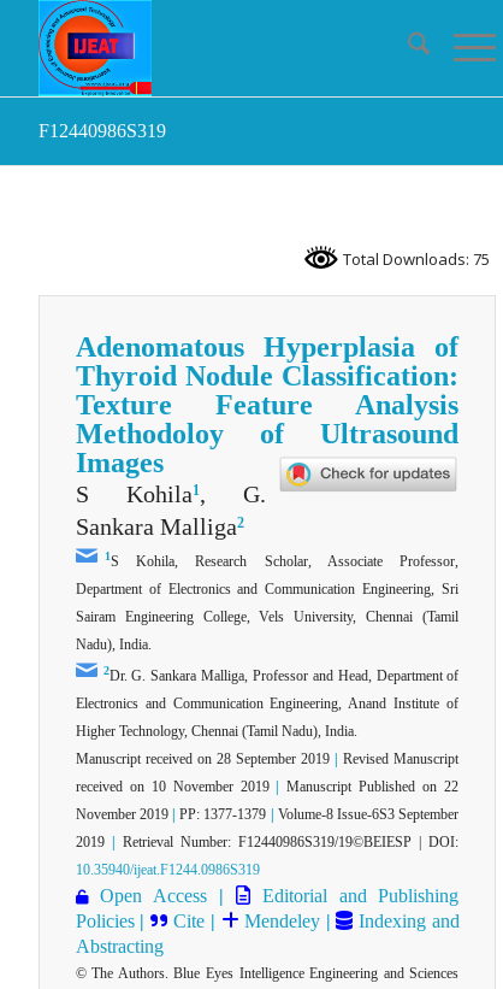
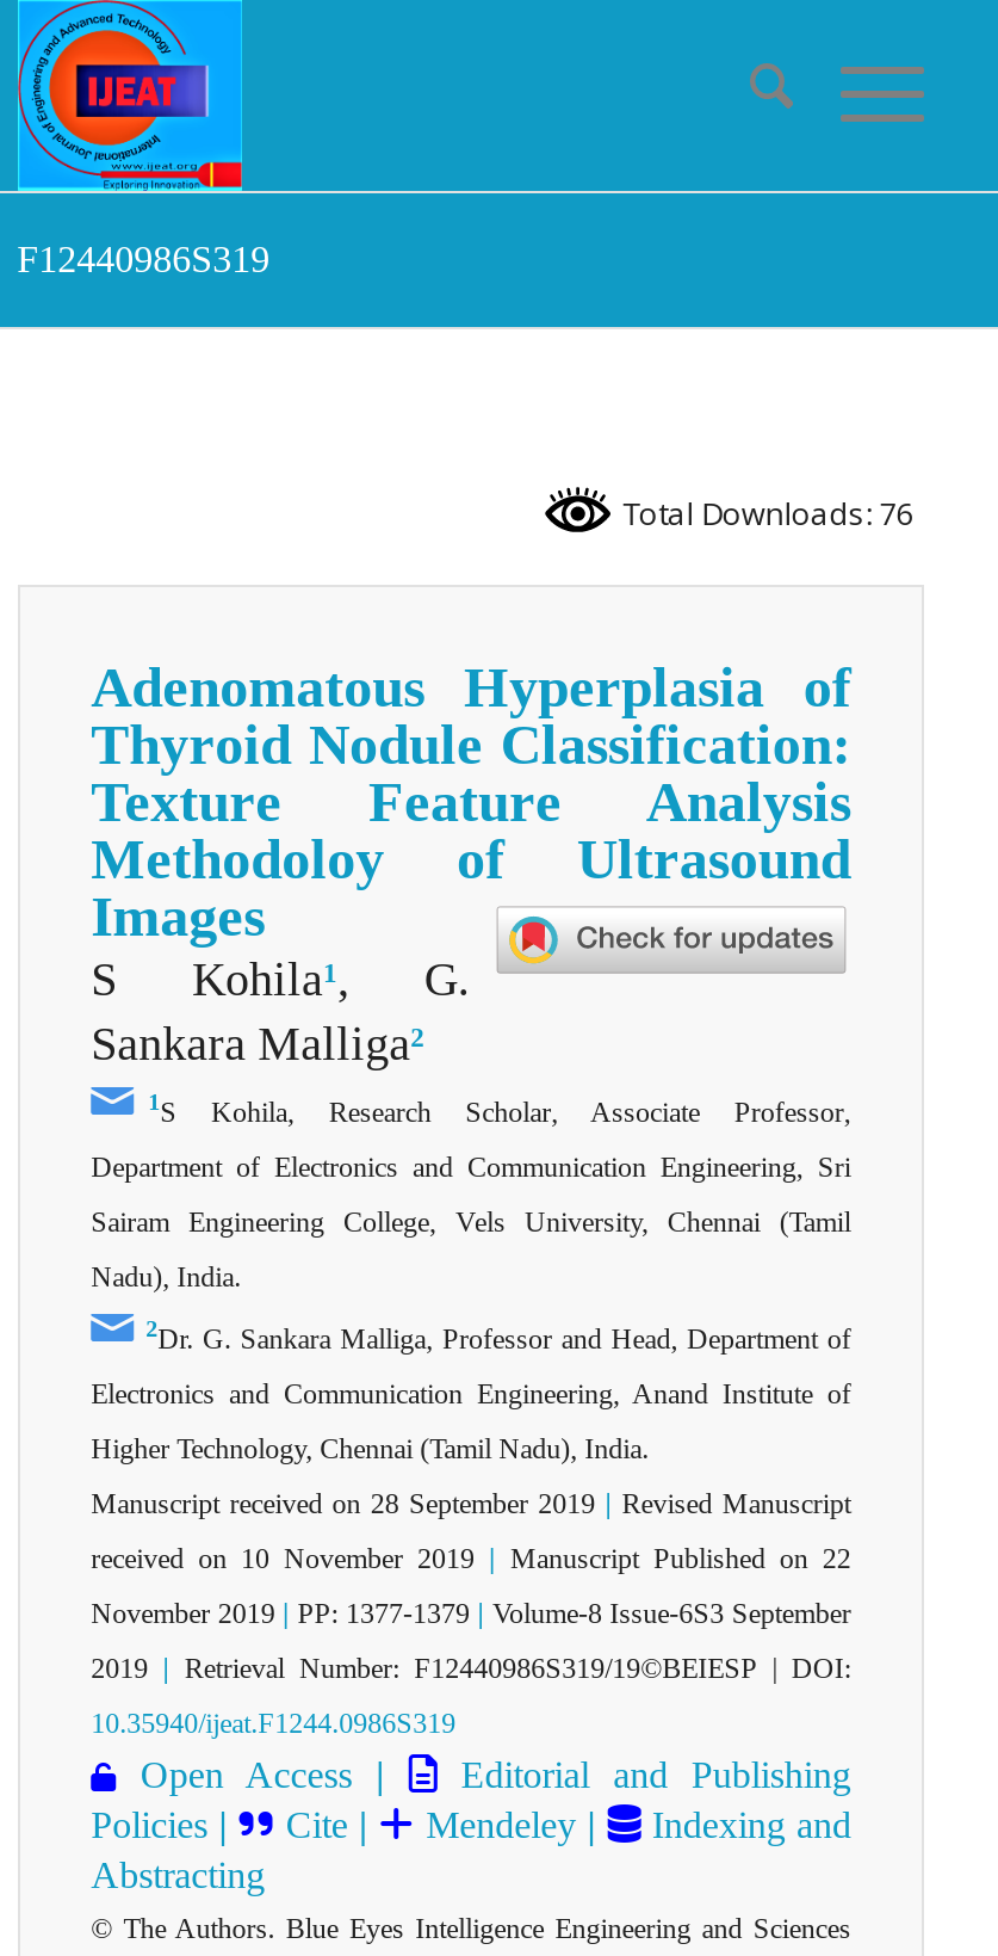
- Total Downloads: 75
+ Total Downloads: 76
